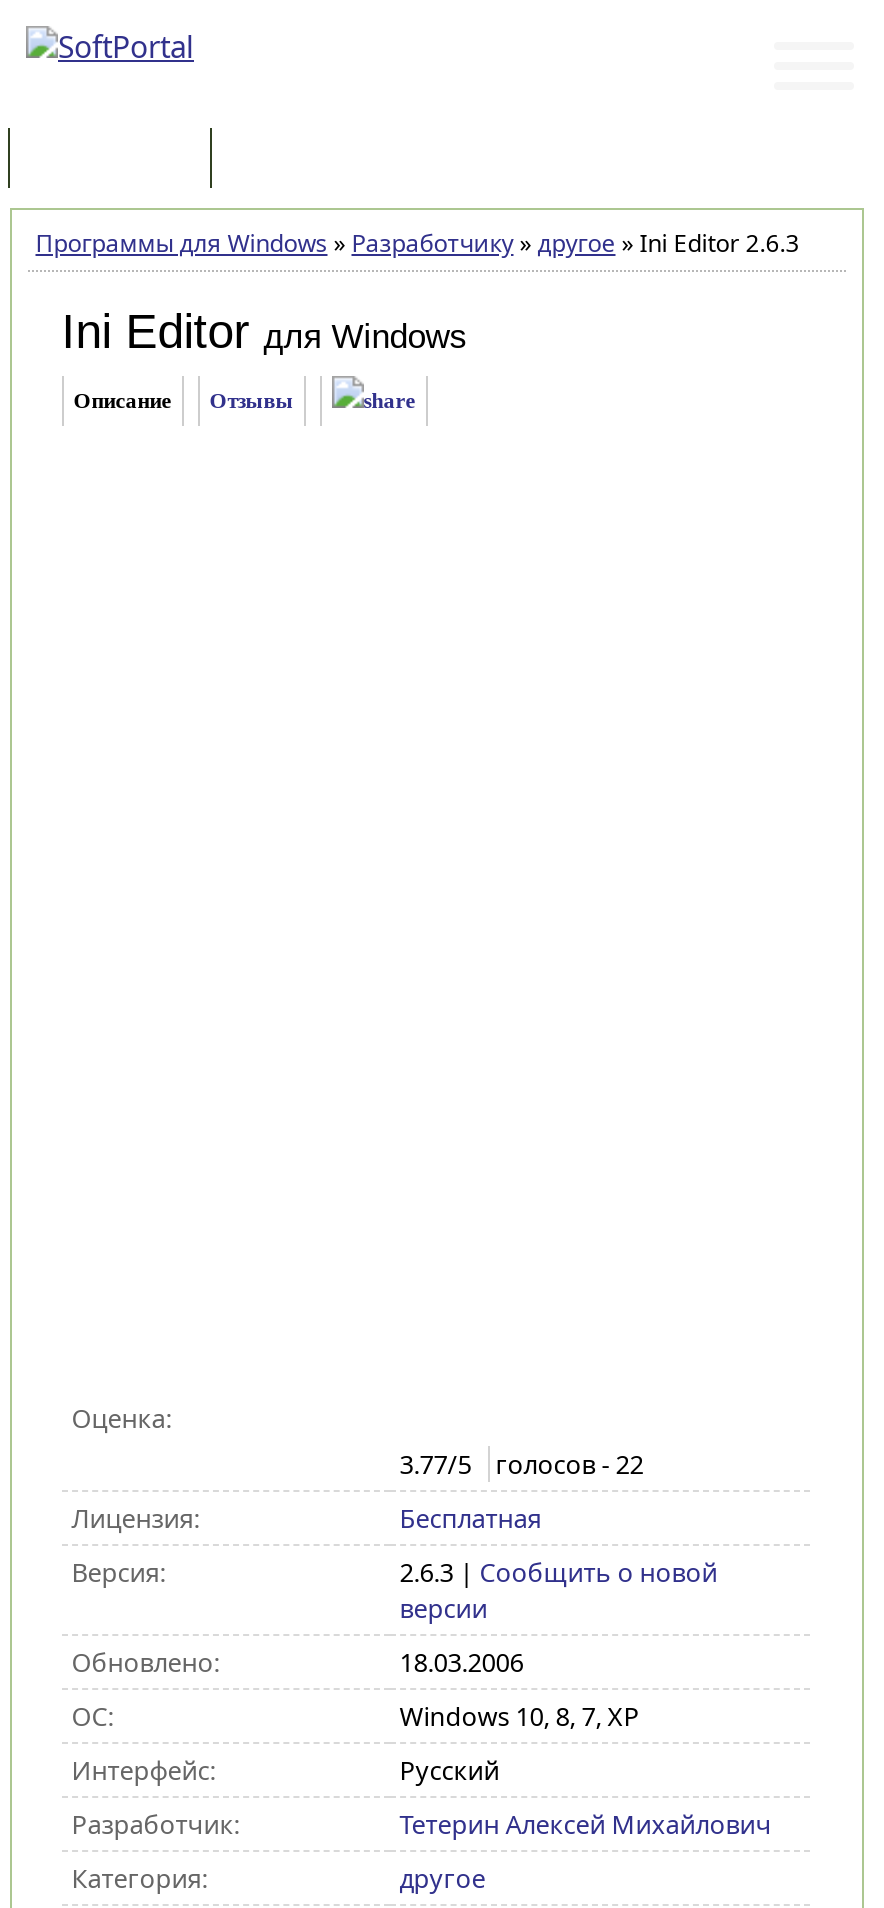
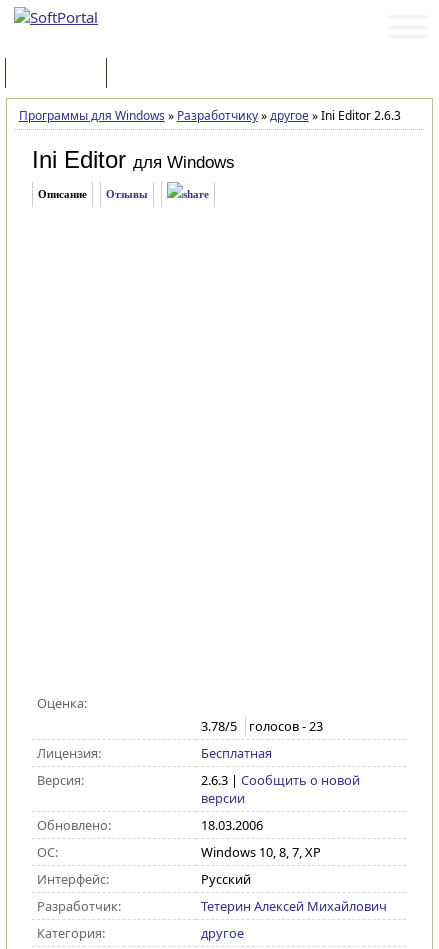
- 3.77/5 голосов - 22
+ 3.78/5 голосов - 23
